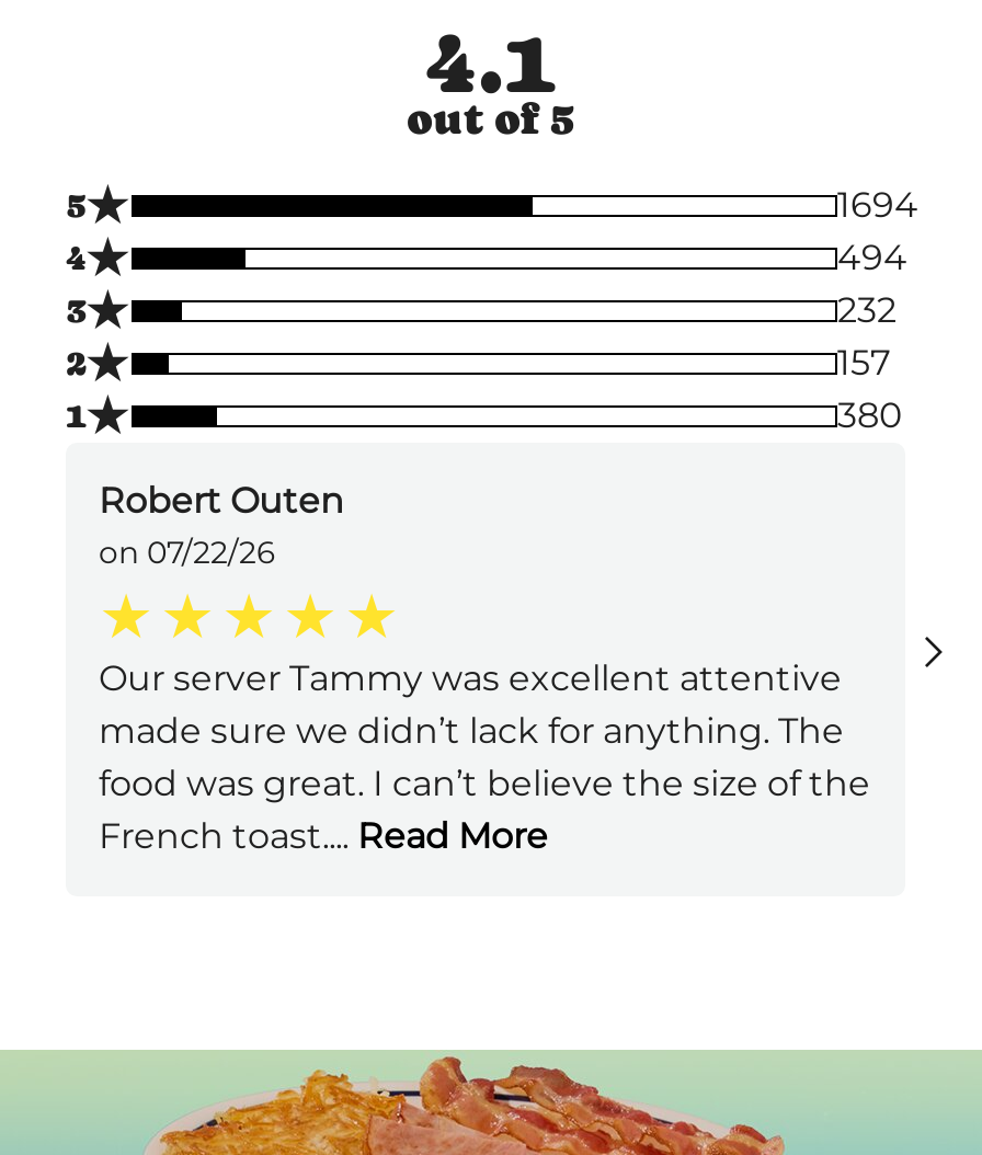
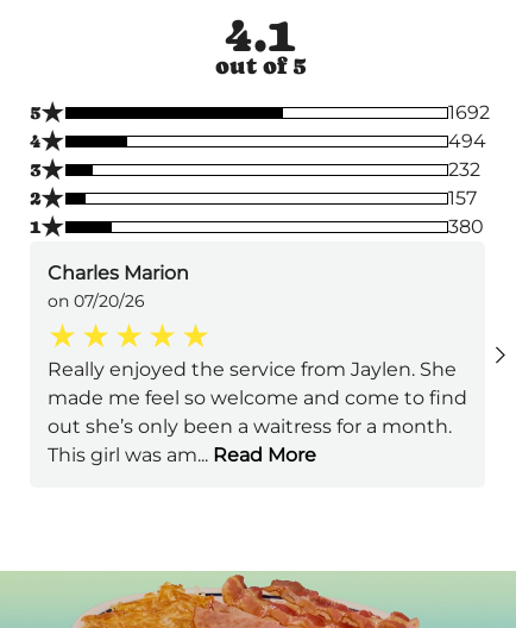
- 1694
+ 1692

- Robert Outen
- on 07/22/26
+ Charles Marion
+ on 07/20/26

- Our server Tammy was excellent attentive
- made sure we didn’t lack for anything. The
- food was great. I can’t believe the size of the
- French toast.... Read More
+ Really enjoyed the service from Jaylen. She
+ made me feel so welcome and come to find
+ out she’s only been a waitress for a month.
+ This girl was am... Read More
